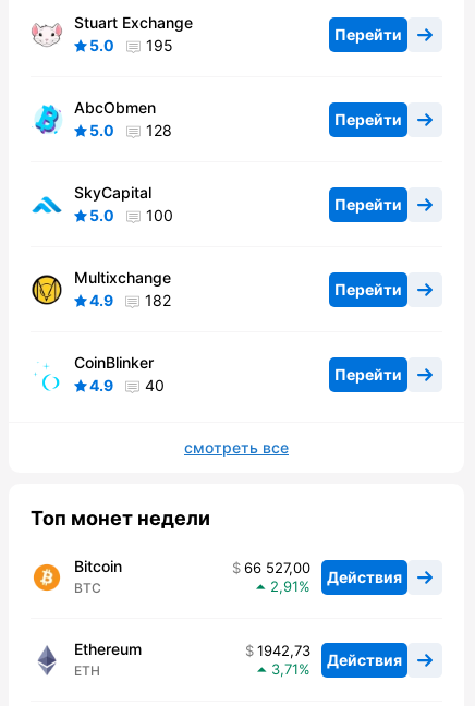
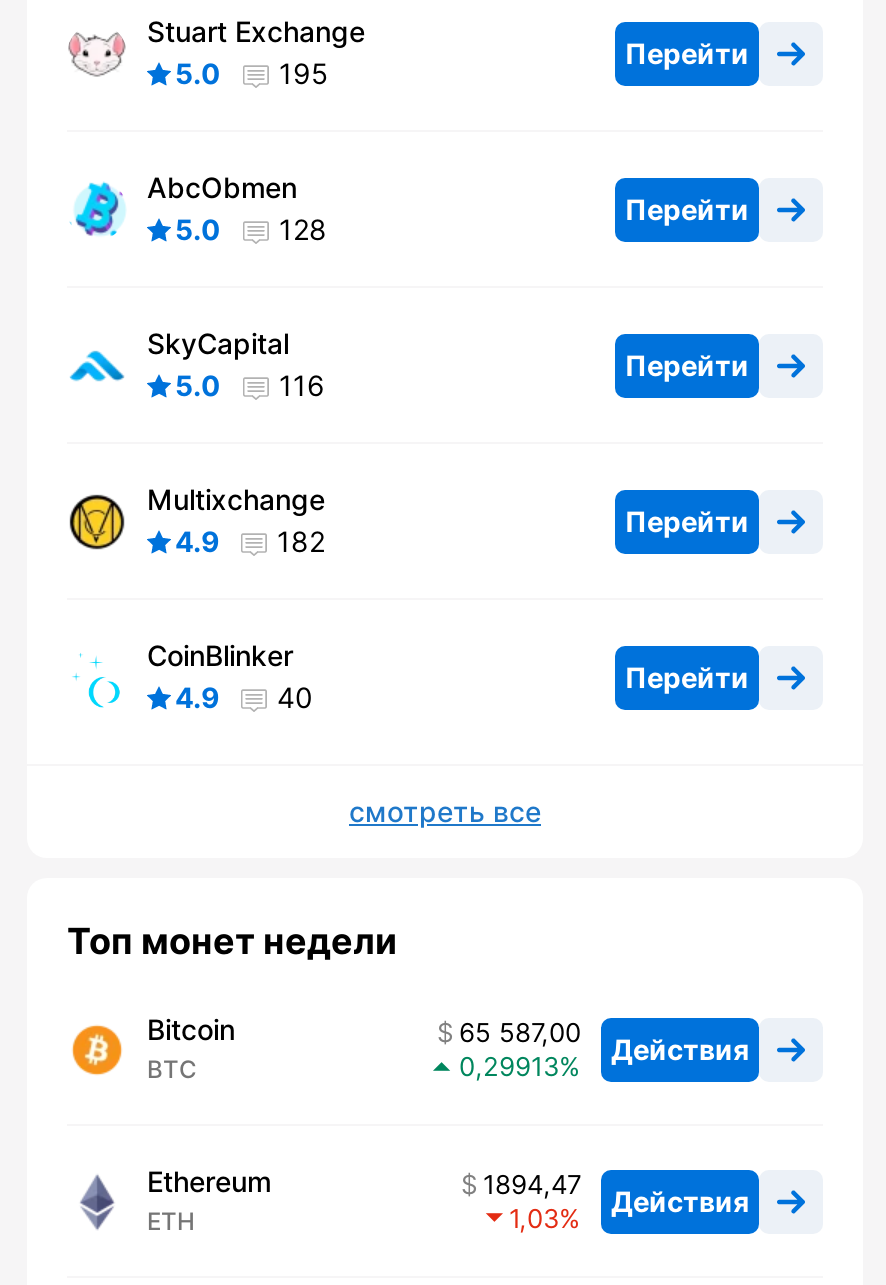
- 5.0 100
+ 5.0 116

- 66 527,00 Действия
+ 65 587,00 Действия

- 2,91
+ 0,29913

- 1942,73 Действия
+ 1894,47 Действия

- 3,71
+ 1,03
